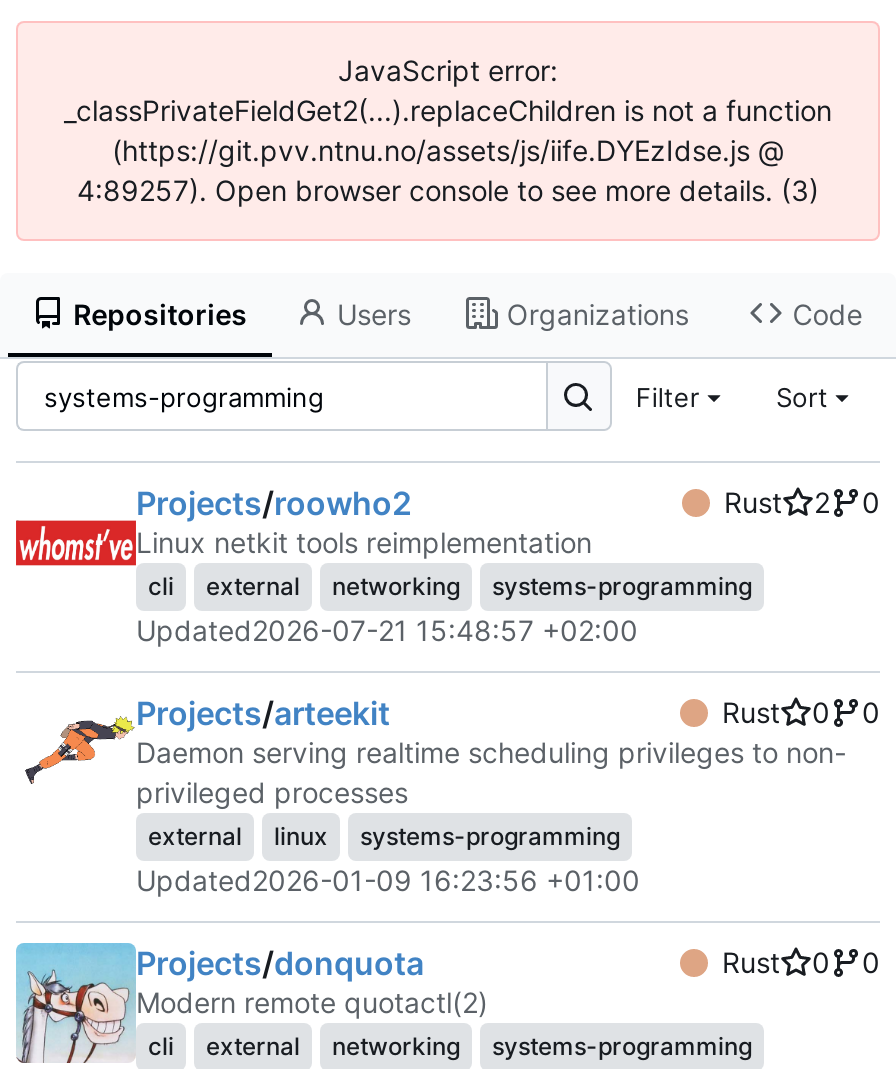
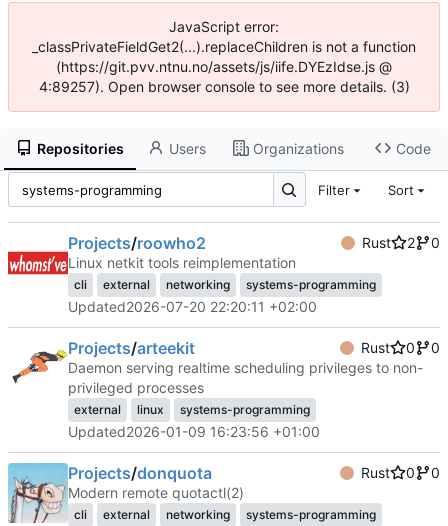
- Updated2026-07-21 15:48:57 +02:00
+ Updated2026-07-20 22:20:11 +02:00
